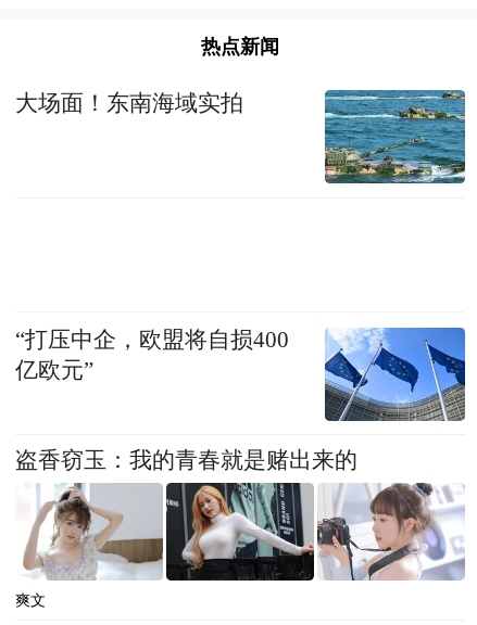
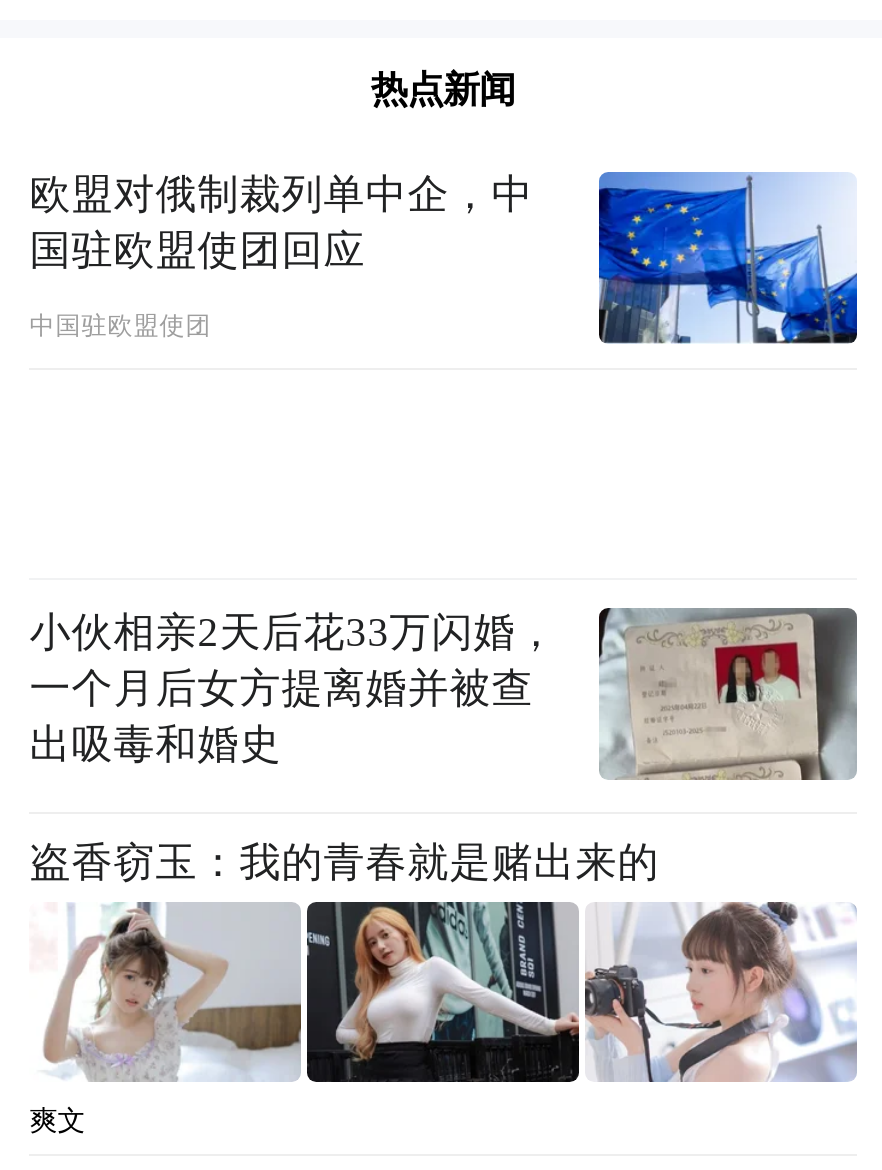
- 大场面！东南海域实拍
+ 欧盟对俄制裁列单中企，中
+ 国驻欧盟使团回应
+ 中国驻欧盟使团

- [image]
+ [image]

- [image]
- “打压中企，欧盟将自损400
- 亿欧元”
+ [image]
+ 小伙相亲2天后花33万闪婚，
+ 一个月后女方提离婚并被查
+ 出吸毒和婚史
